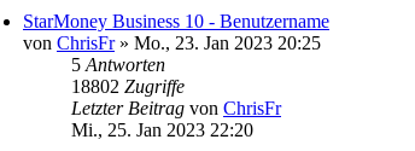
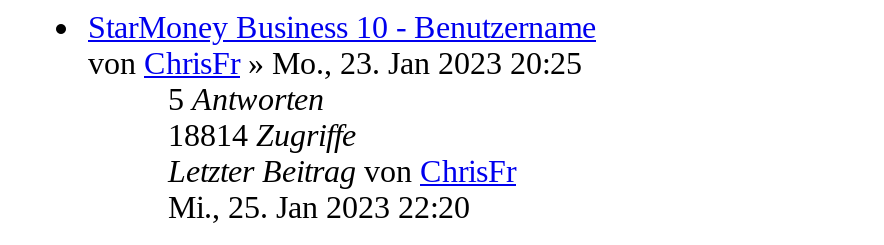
- 18802 Zugriffe
+ 18814 Zugriffe
